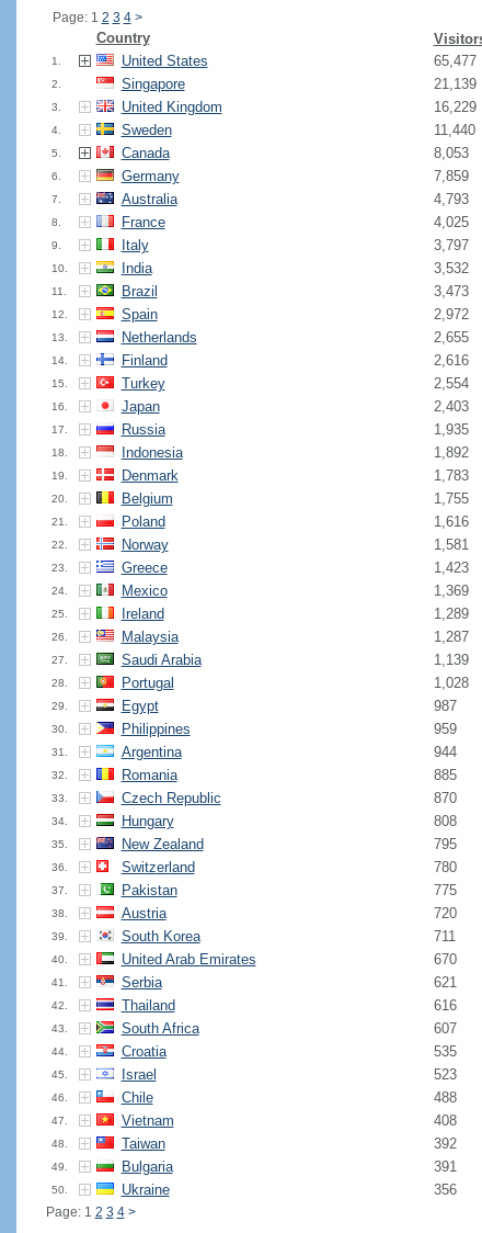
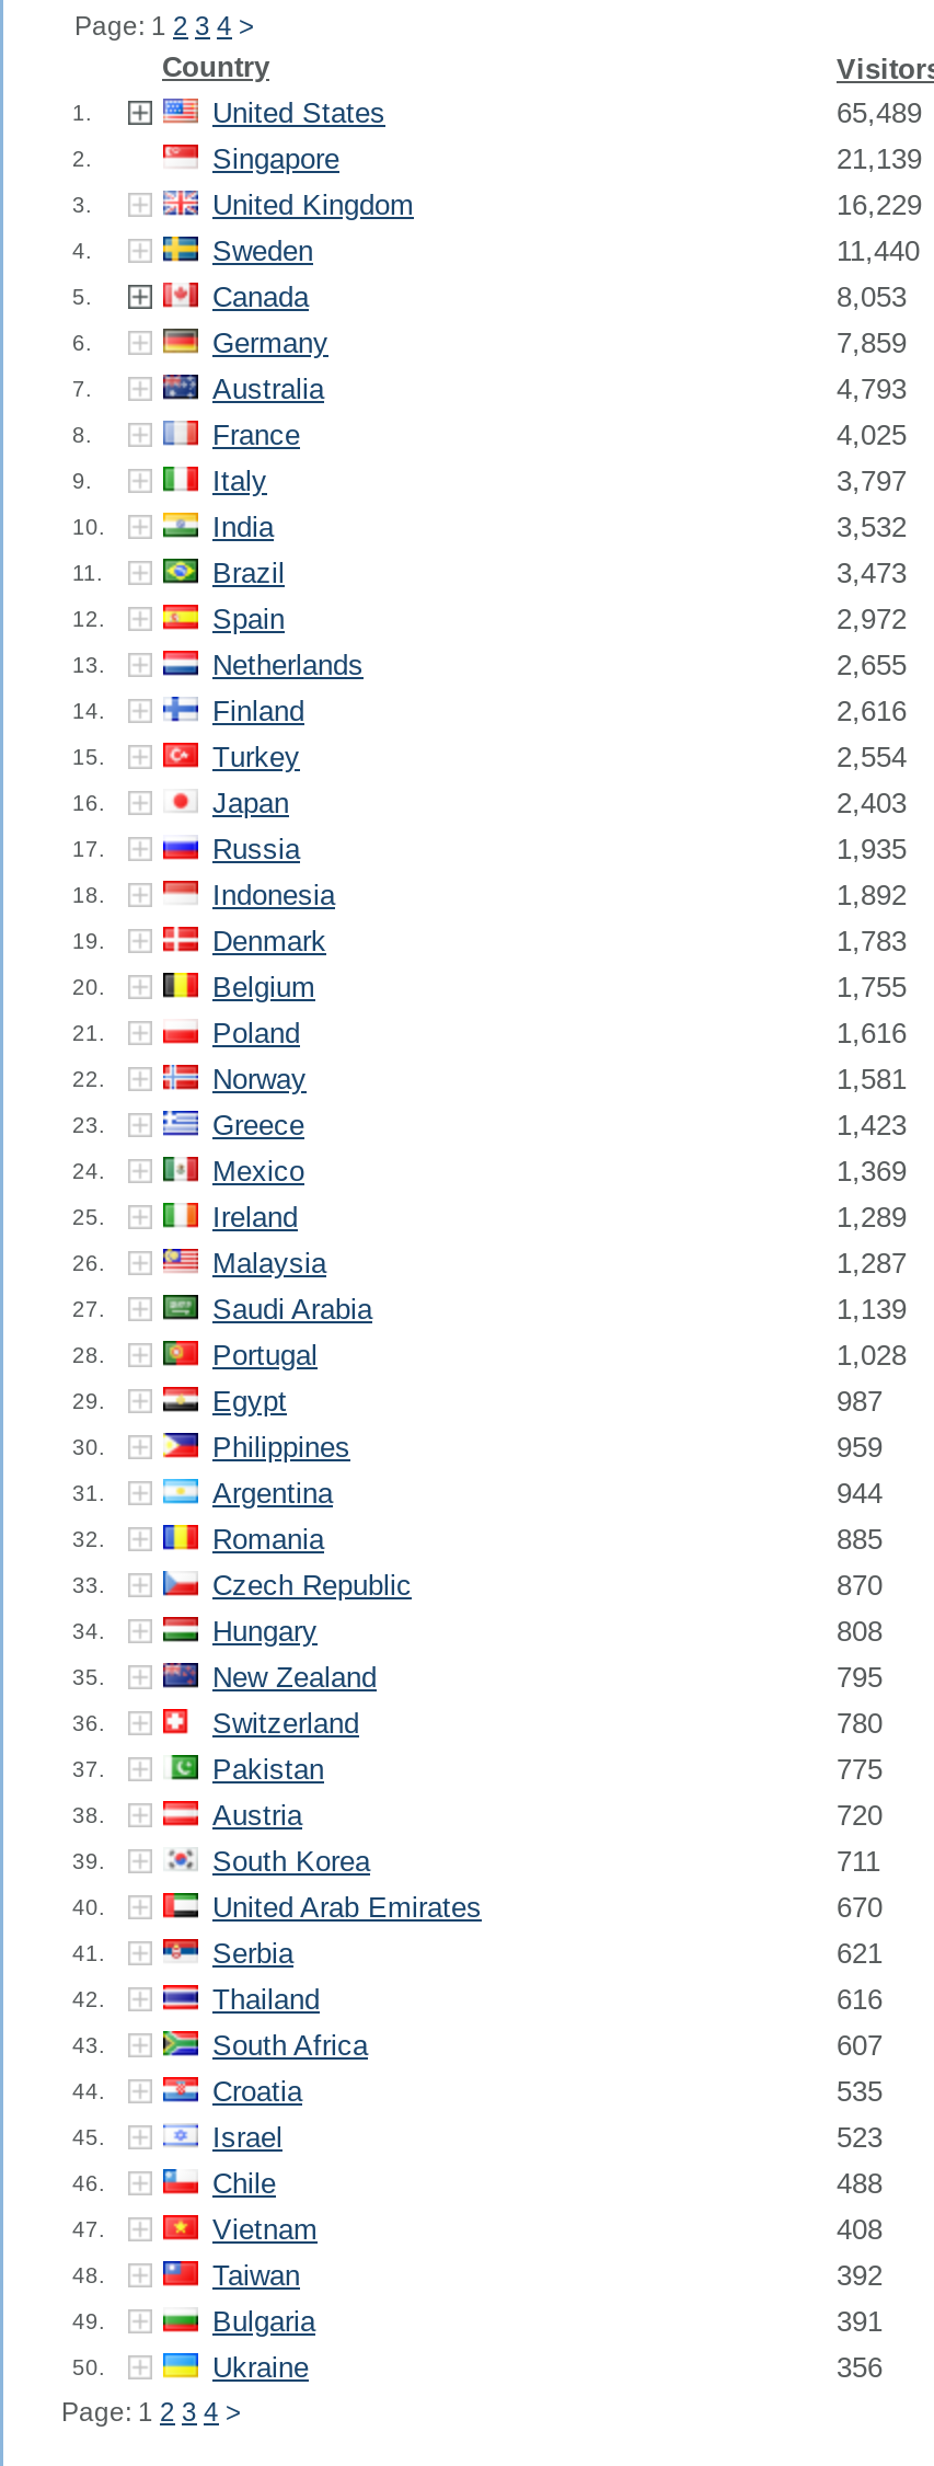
- 65,477
+ 65,489
